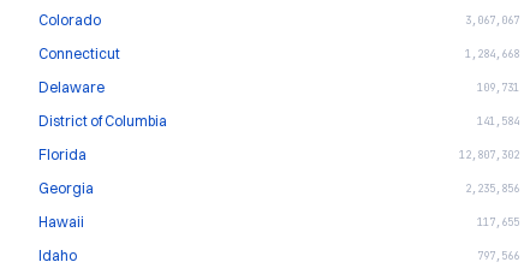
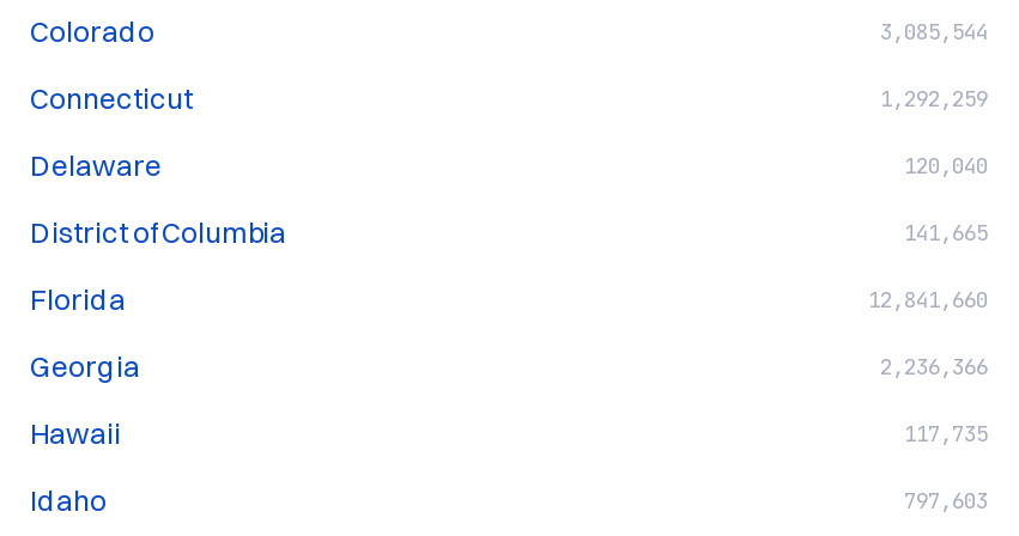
- 3,067,067
+ 3,085,544

- 1,284,668
+ 1,292,259

- 109,731
+ 120,040

- 141,584
+ 141,665

- 12,807,302
+ 12,841,660

- 2,235,856
+ 2,236,366

- 117,655
+ 117,735

- 797,566
+ 797,603
